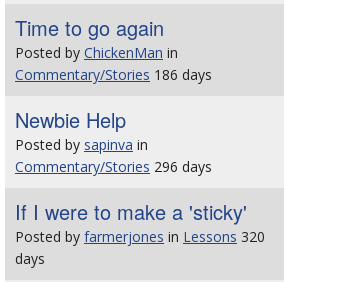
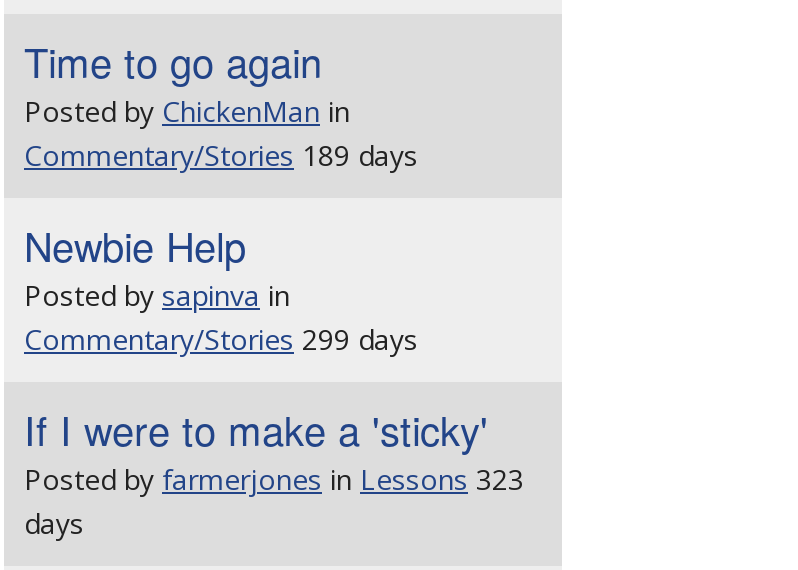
- Commentary/Stories 186 days
+ Commentary/Stories 189 days

- Commentary/Stories 296 days
+ Commentary/Stories 299 days

- Posted by farmerjones in Lessons 320
+ Posted by farmerjones in Lessons 323
